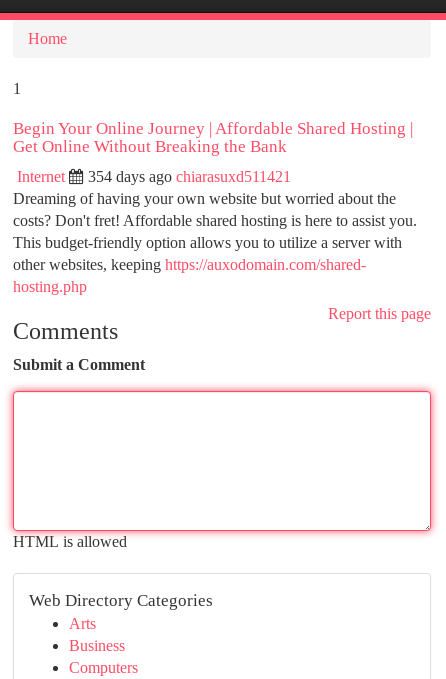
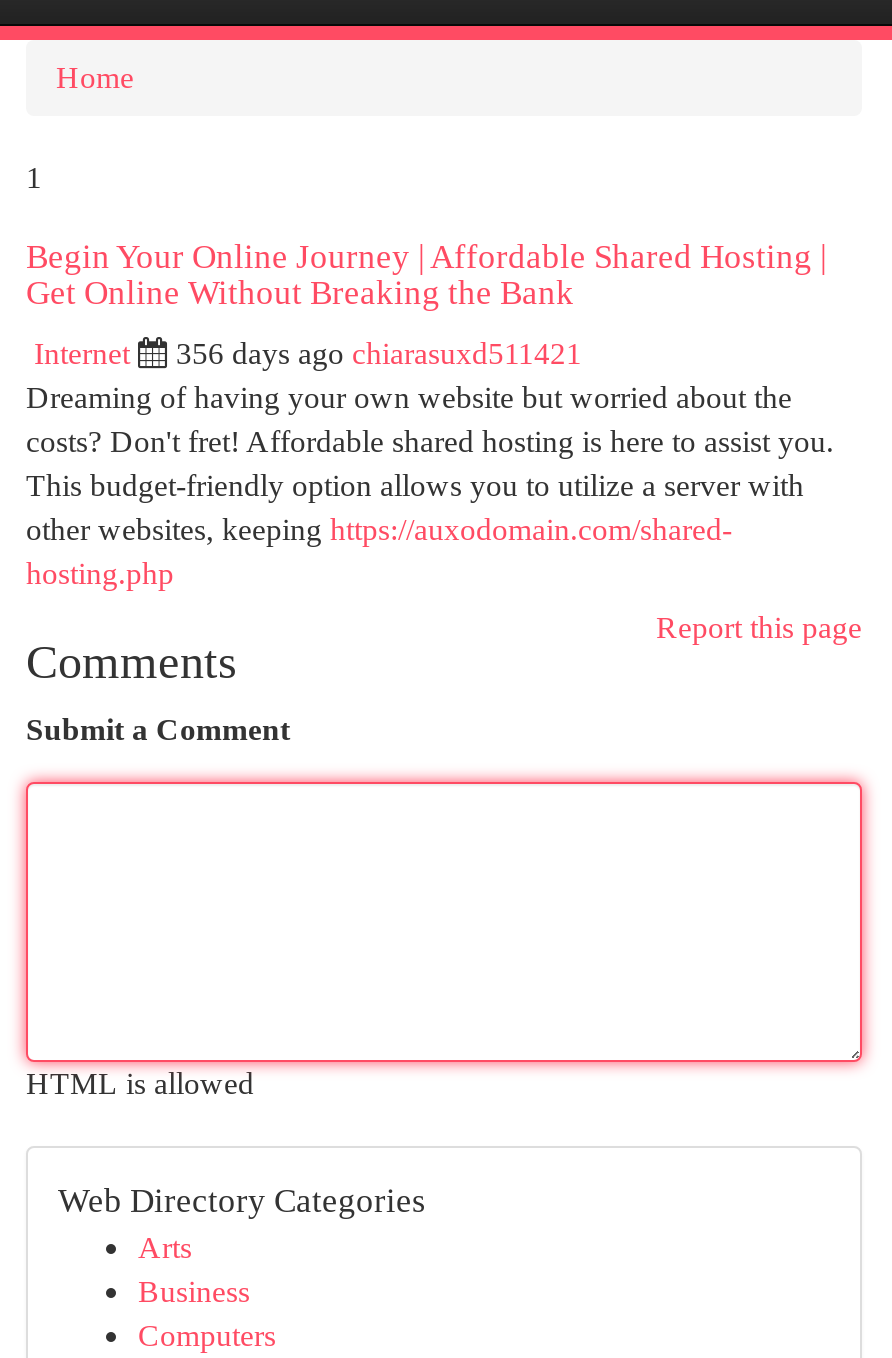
- 354 days ago chiarasuxd511421
+ 356 days ago chiarasuxd511421
